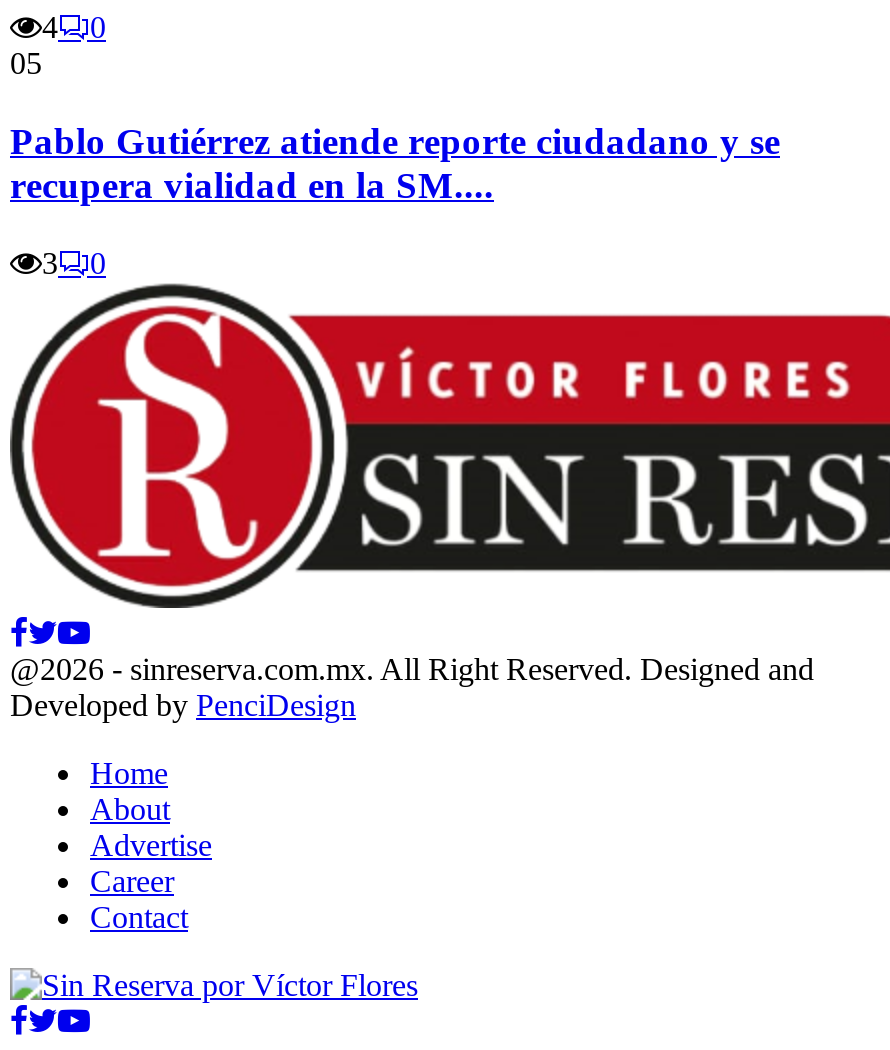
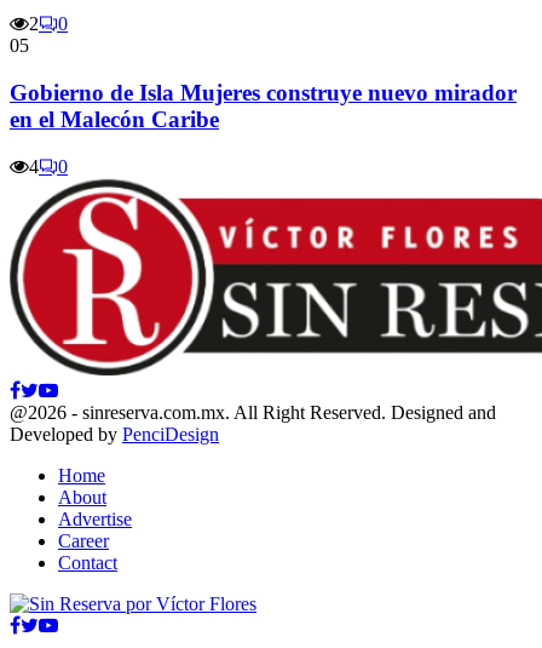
- 4
+ 2

- Pablo Gutiérrez atiende reporte ciudadano y se
- recupera vialidad en la SM....
+ Gobierno de Isla Mujeres construye nuevo mirador
+ en el Malecón Caribe

- 3
+ 4
